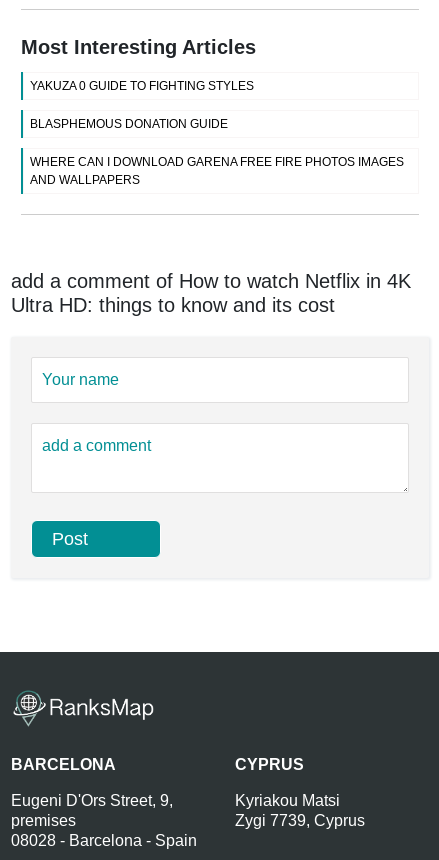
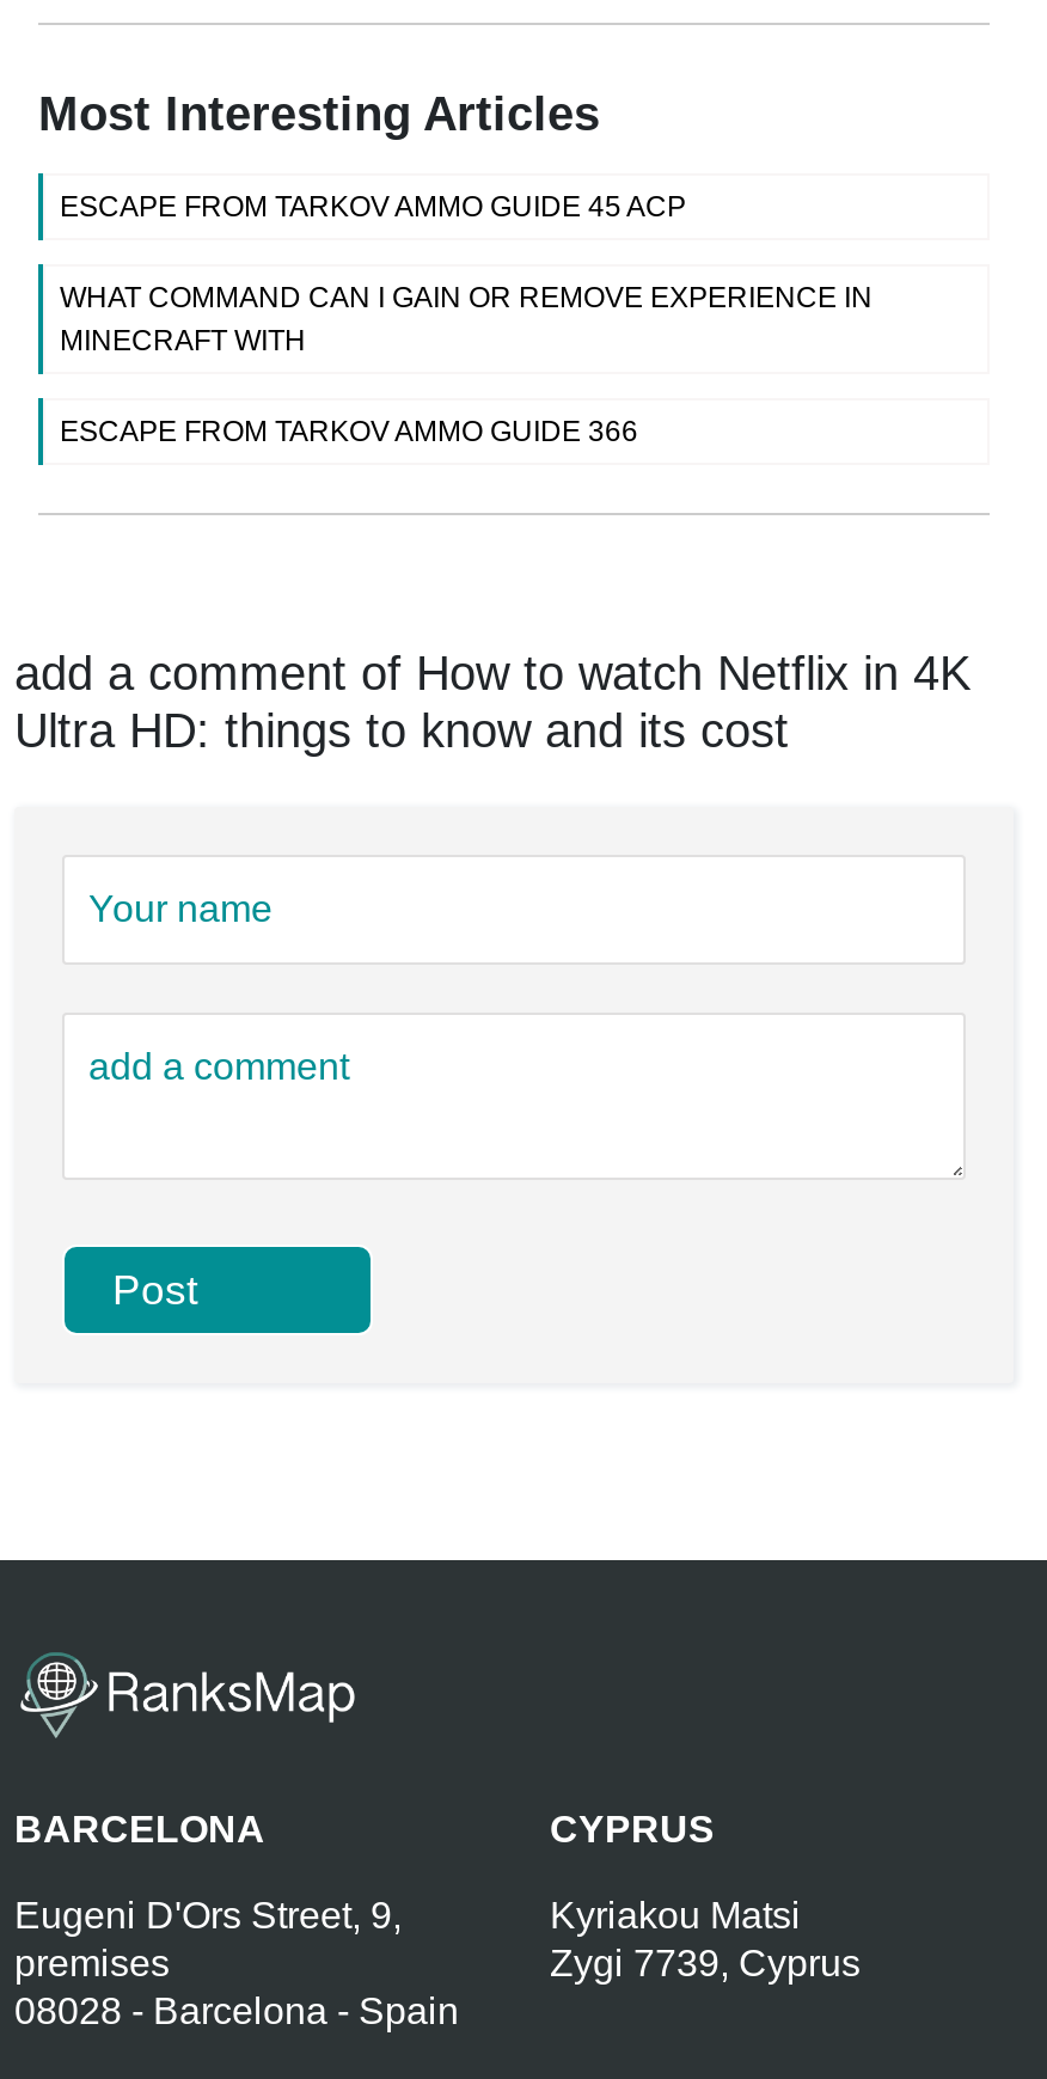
- YAKUZA 0 GUIDE TO FIGHTING STYLES
+ ESCAPE FROM TARKOV AMMO GUIDE 45 ACP

- BLASPHEMOUS DONATION GUIDE
+ WHAT COMMAND CAN I GAIN OR REMOVE EXPERIENCE IN
+ MINECRAFT WITH

- WHERE CAN I DOWNLOAD GARENA FREE FIRE PHOTOS IMAGES
- AND WALLPAPERS
+ ESCAPE FROM TARKOV AMMO GUIDE 366
